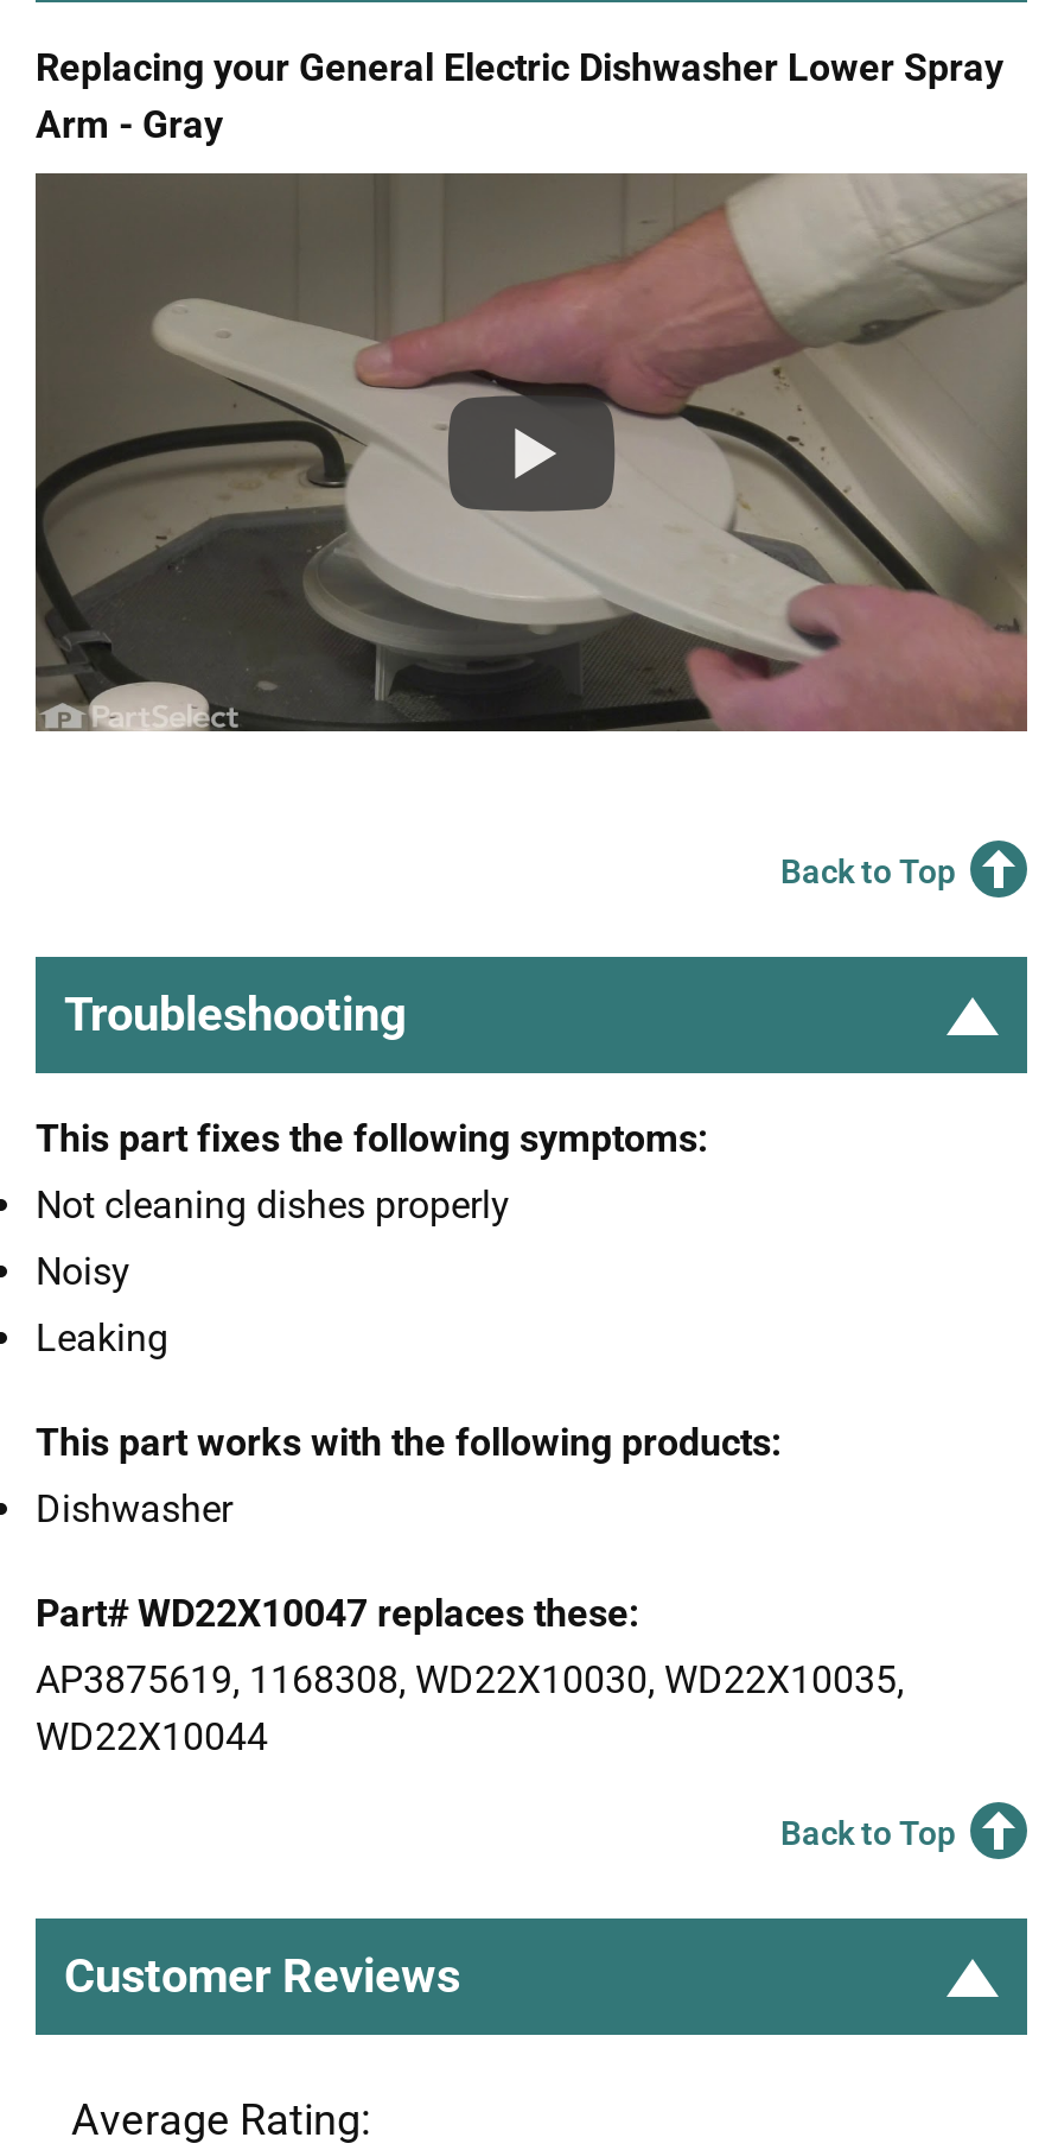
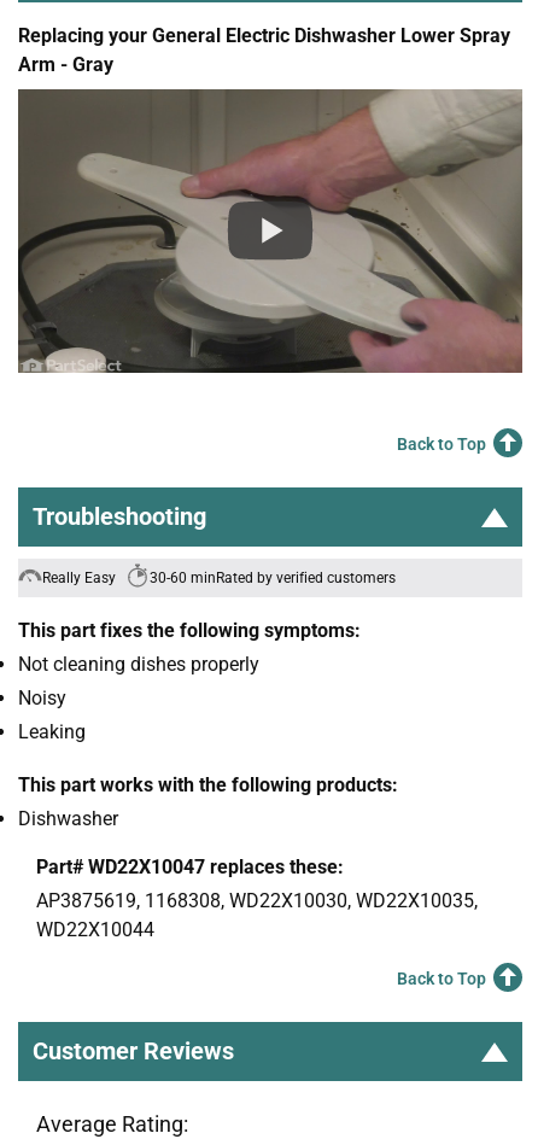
+ Really Easy
+ 30-60 minRated by verified customers
